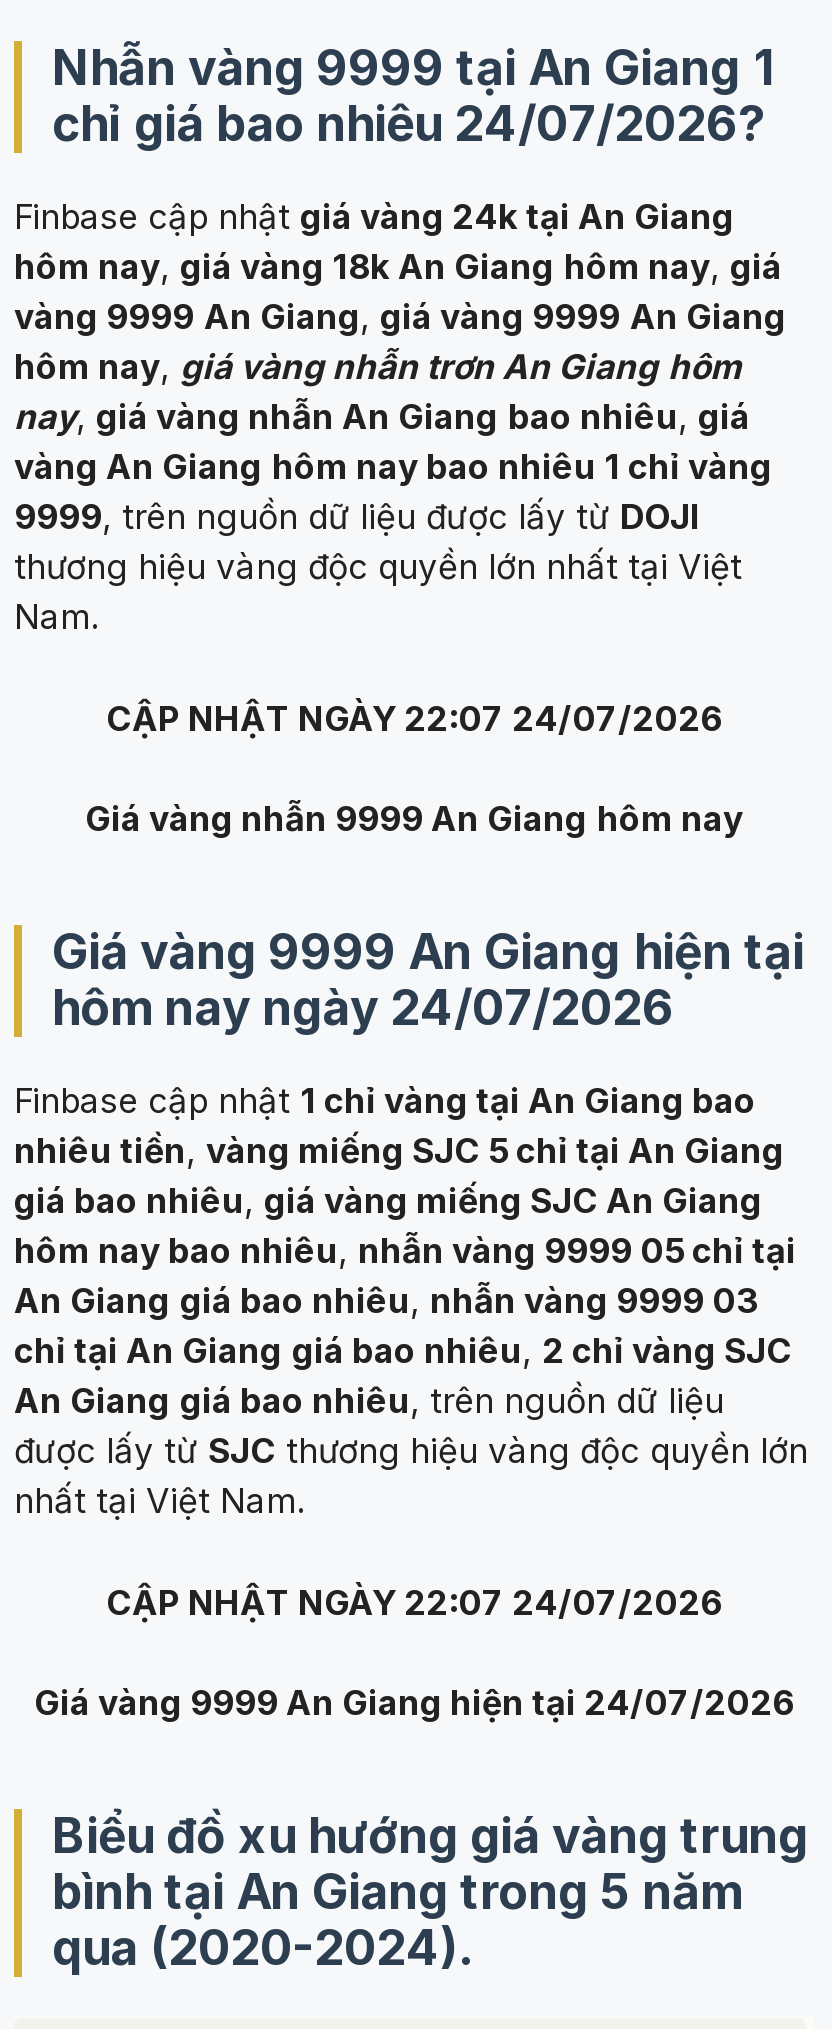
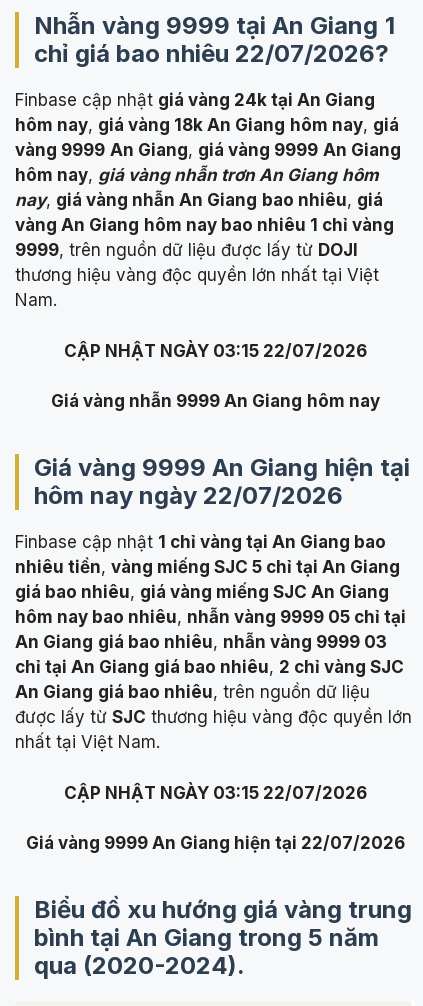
- chỉ giá bao nhiêu 24/07/2026?
+ chỉ giá bao nhiêu 22/07/2026?

- CẬP NHẬT NGÀY 22:07 24/07/2026
+ CẬP NHẬT NGÀY 03:15 22/07/2026

- hôm nay ngày 24/07/2026
+ hôm nay ngày 22/07/2026

- CẬP NHẬT NGÀY 22:07 24/07/2026
+ CẬP NHẬT NGÀY 03:15 22/07/2026

- Giá vàng 9999 An Giang hiện tại 24/07/2026
+ Giá vàng 9999 An Giang hiện tại 22/07/2026
